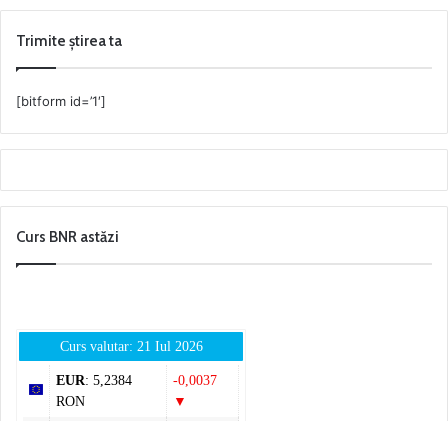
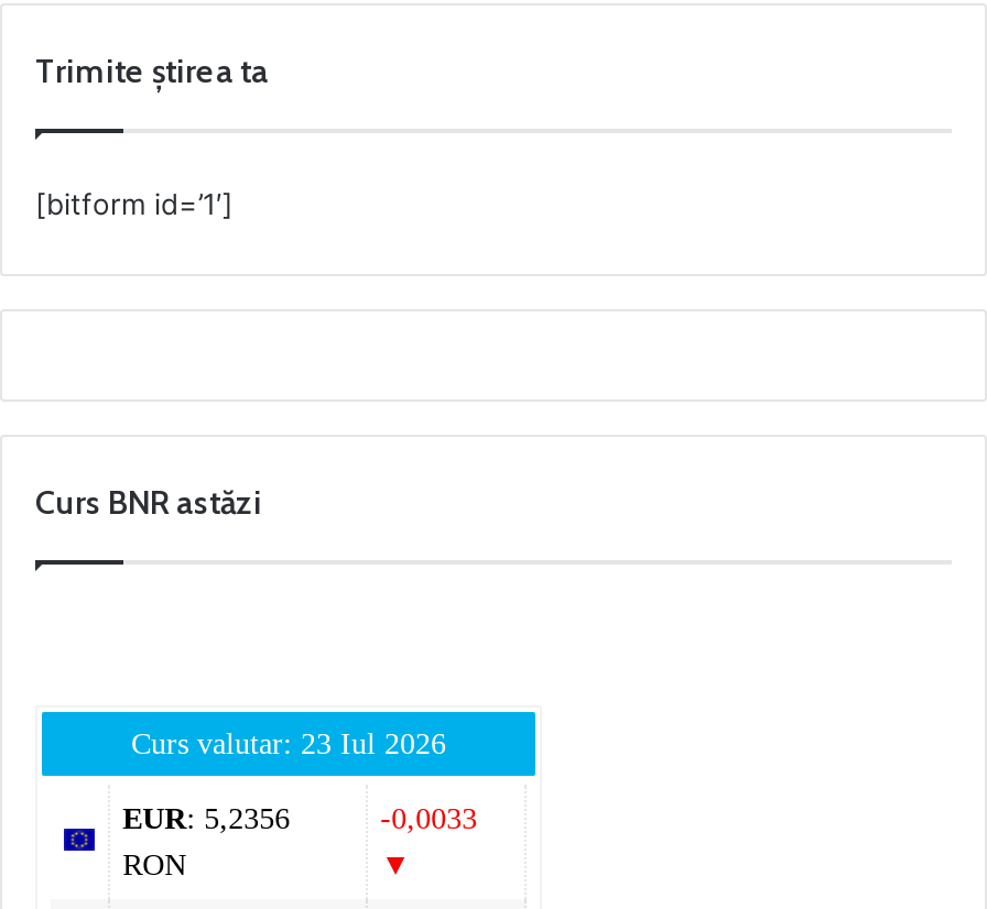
- Curs valutar: 21 Iul 2026
+ Curs valutar: 23 Iul 2026

- EUR: 5,2384
+ EUR: 5,2356

- -0,0037
+ -0,0033
